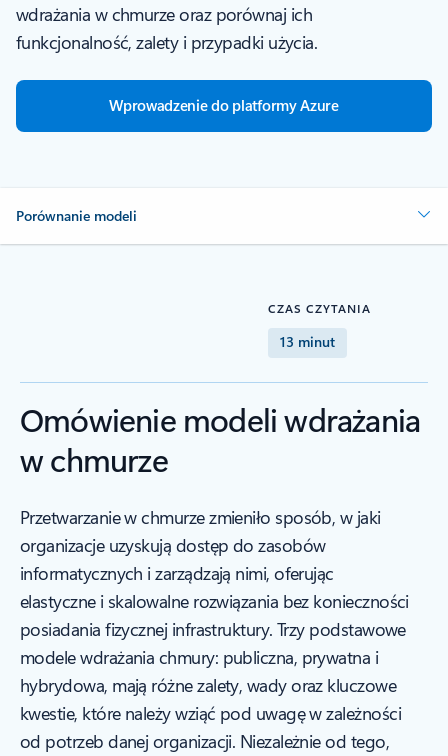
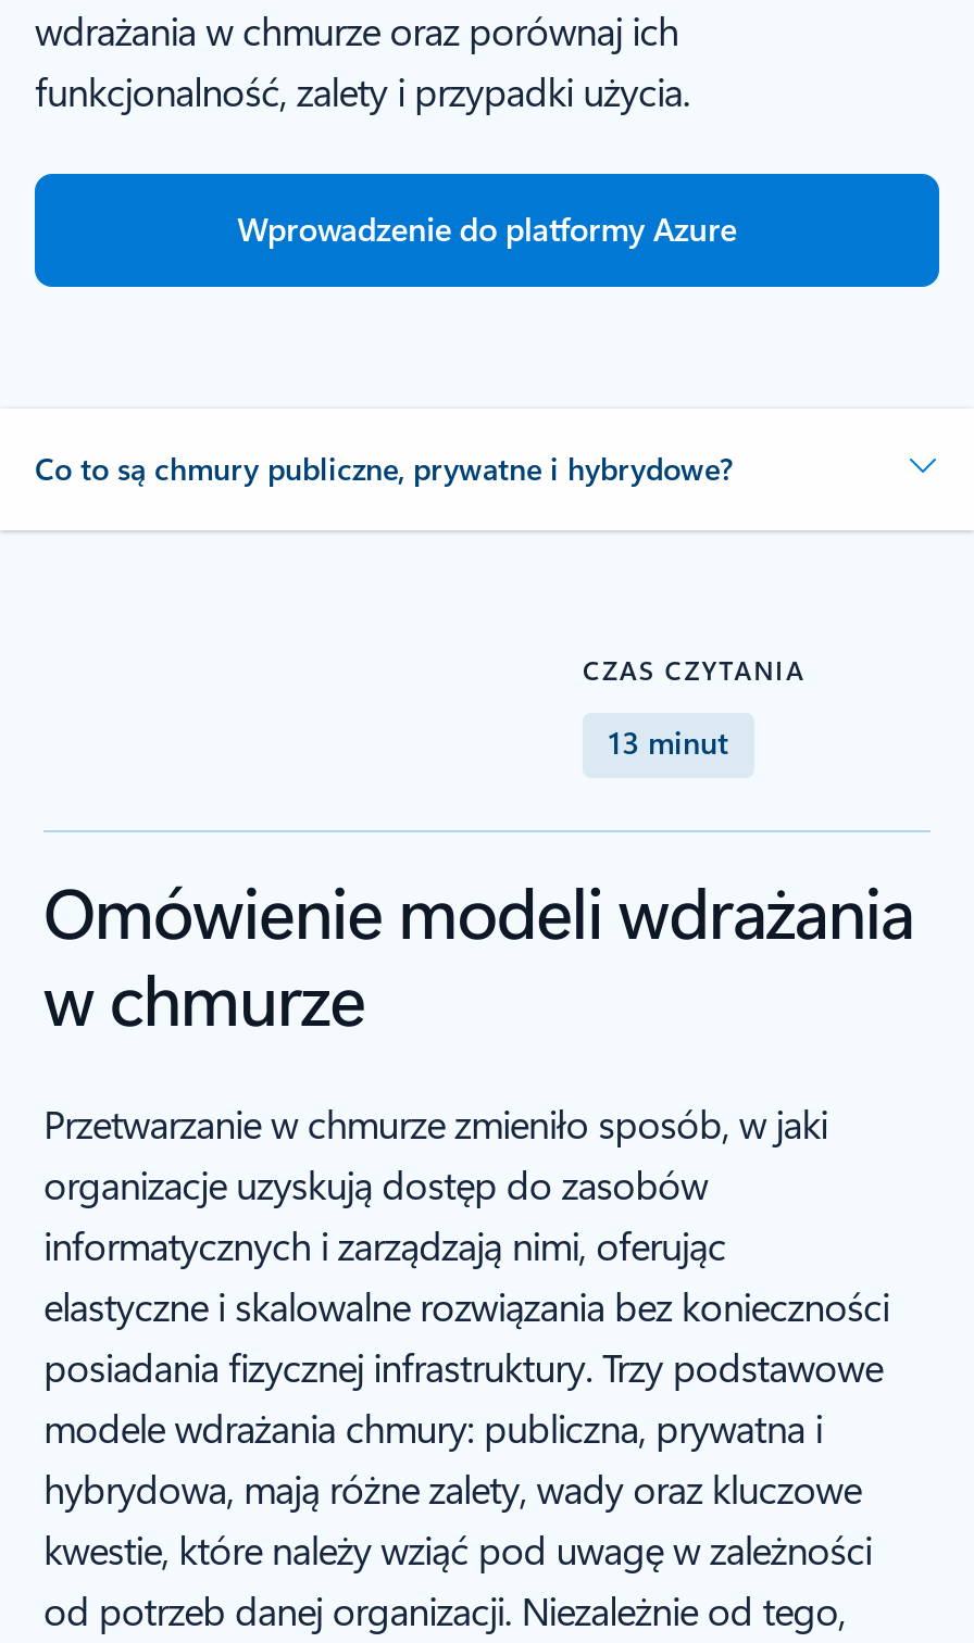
- Porównanie modeli
+ Co to są chmury publiczne, prywatne i hybrydowe?
